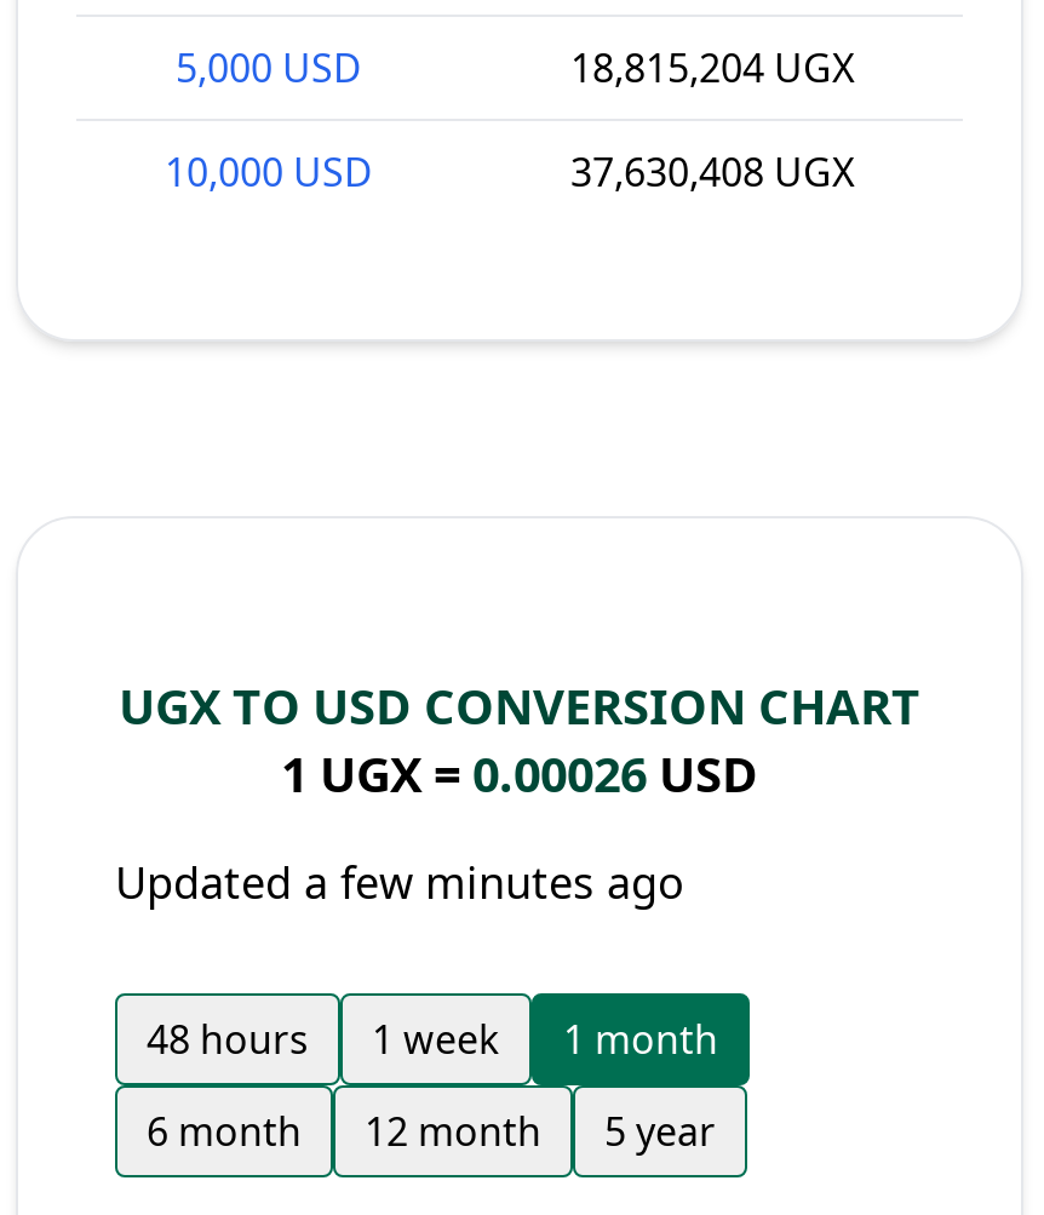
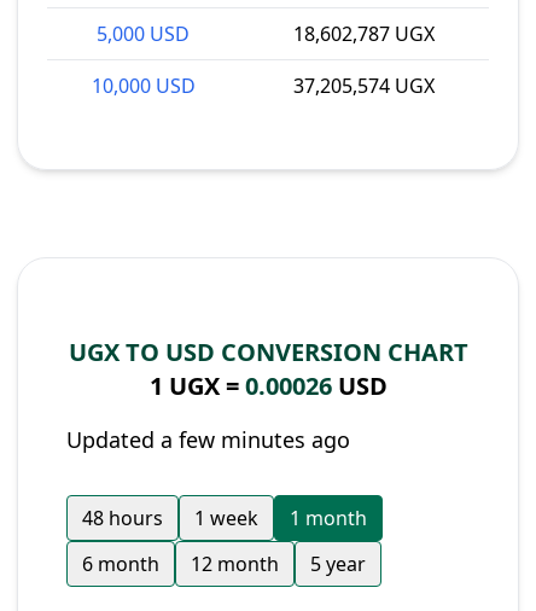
- 18,815,204 UGX
+ 18,602,787 UGX

- 37,630,408 UGX
+ 37,205,574 UGX
